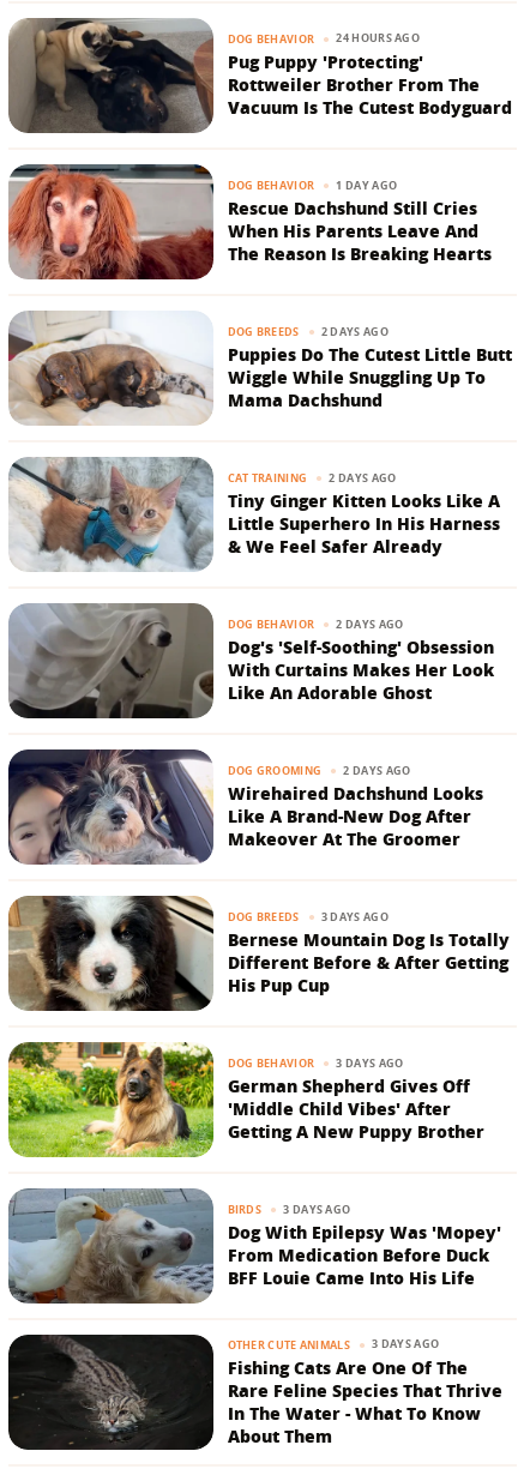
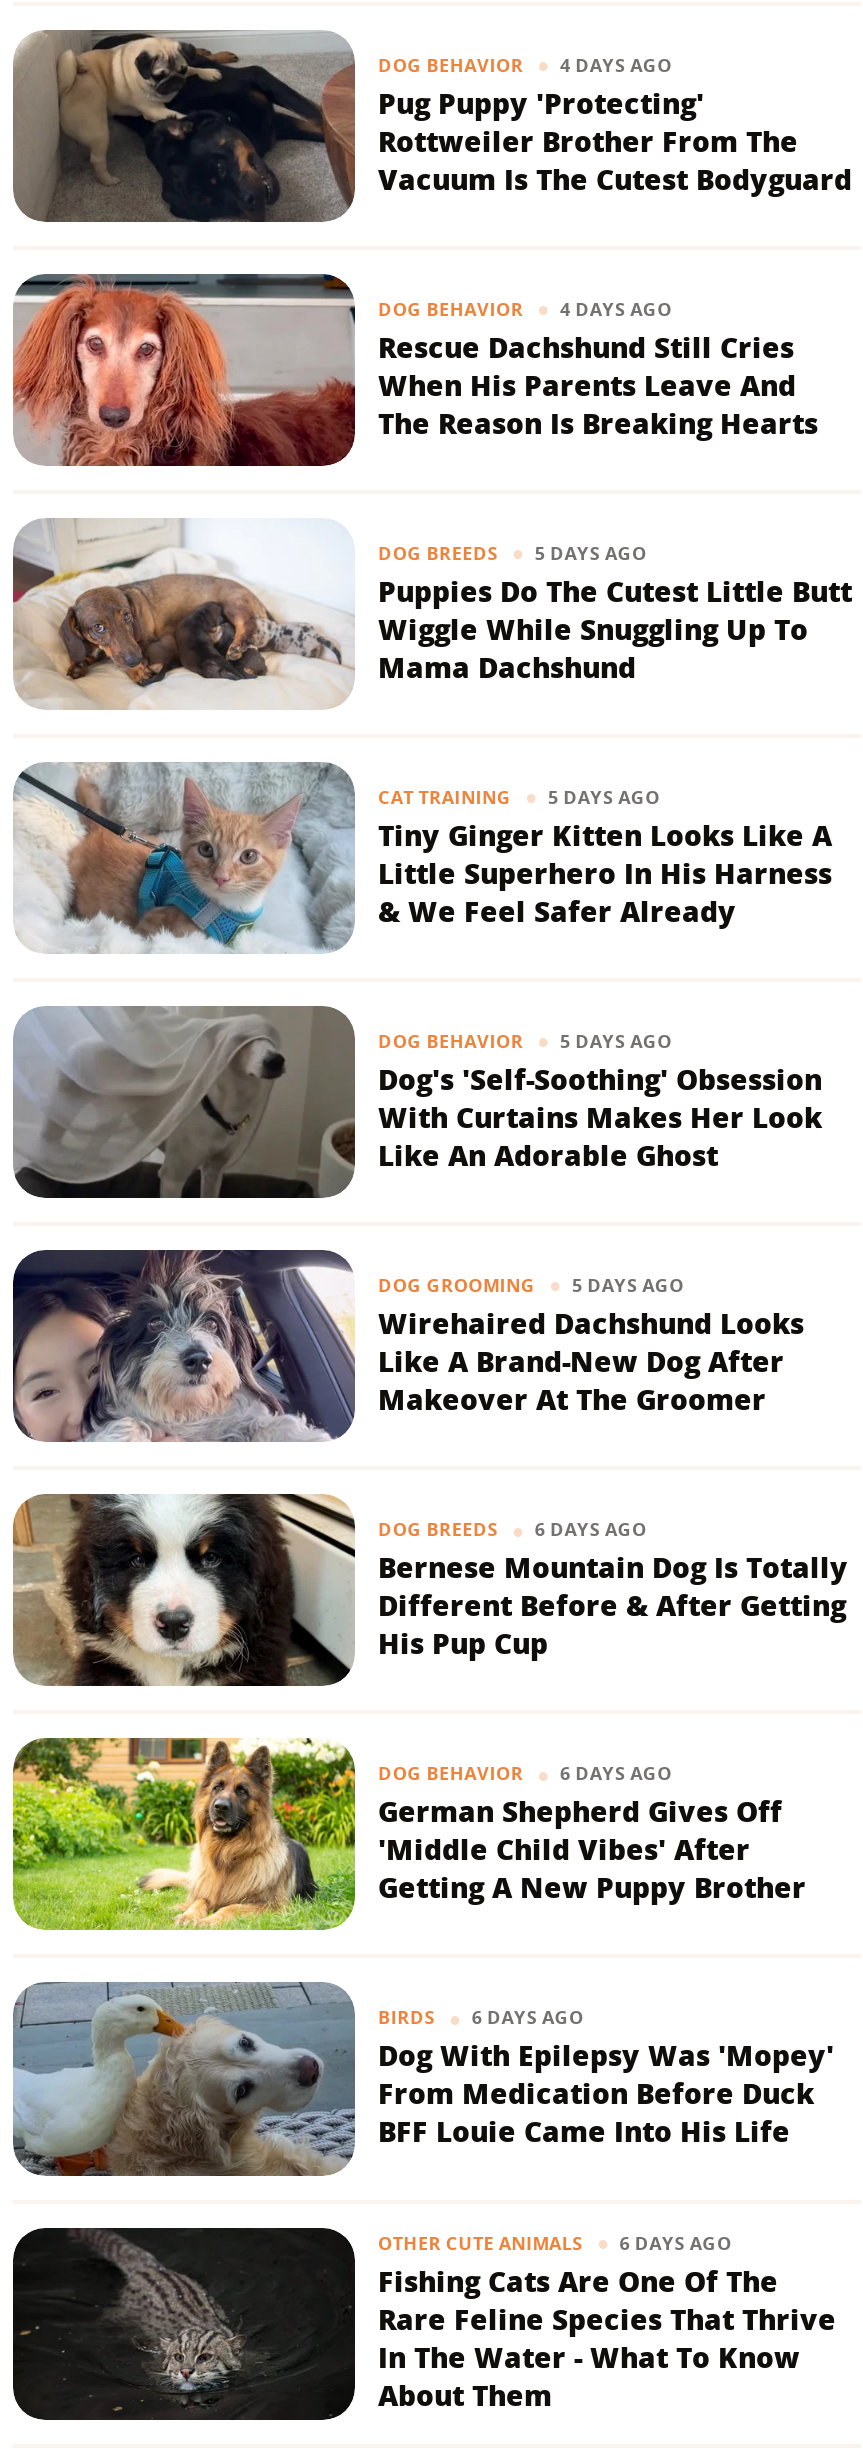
- DOG BEHAVIOR 24 HOURS AGO
+ DOG BEHAVIOR 4 DAYS AGO

- DOG BEHAVIOR 1 DAY AGO
+ DOG BEHAVIOR 4 DAYS AGO

- DOG BREEDS 2 DAYS AGO
+ DOG BREEDS 5 DAYS AGO

- CAT TRAINING 2 DAYS AGO
+ CAT TRAINING 5 DAYS AGO

- DOG BEHAVIOR 2 DAYS AGO
+ DOG BEHAVIOR 5 DAYS AGO

- DOG GROOMING 2 DAYS AGO
+ DOG GROOMING 5 DAYS AGO

- DOG BREEDS 3 DAYS AGO
+ DOG BREEDS 6 DAYS AGO

- DOG BEHAVIOR 3 DAYS AGO
+ DOG BEHAVIOR 6 DAYS AGO

- BIRDS 3 DAYS AGO
+ BIRDS 6 DAYS AGO

- OTHER CUTE ANIMALS 3 DAYS AGO
+ OTHER CUTE ANIMALS 6 DAYS AGO
